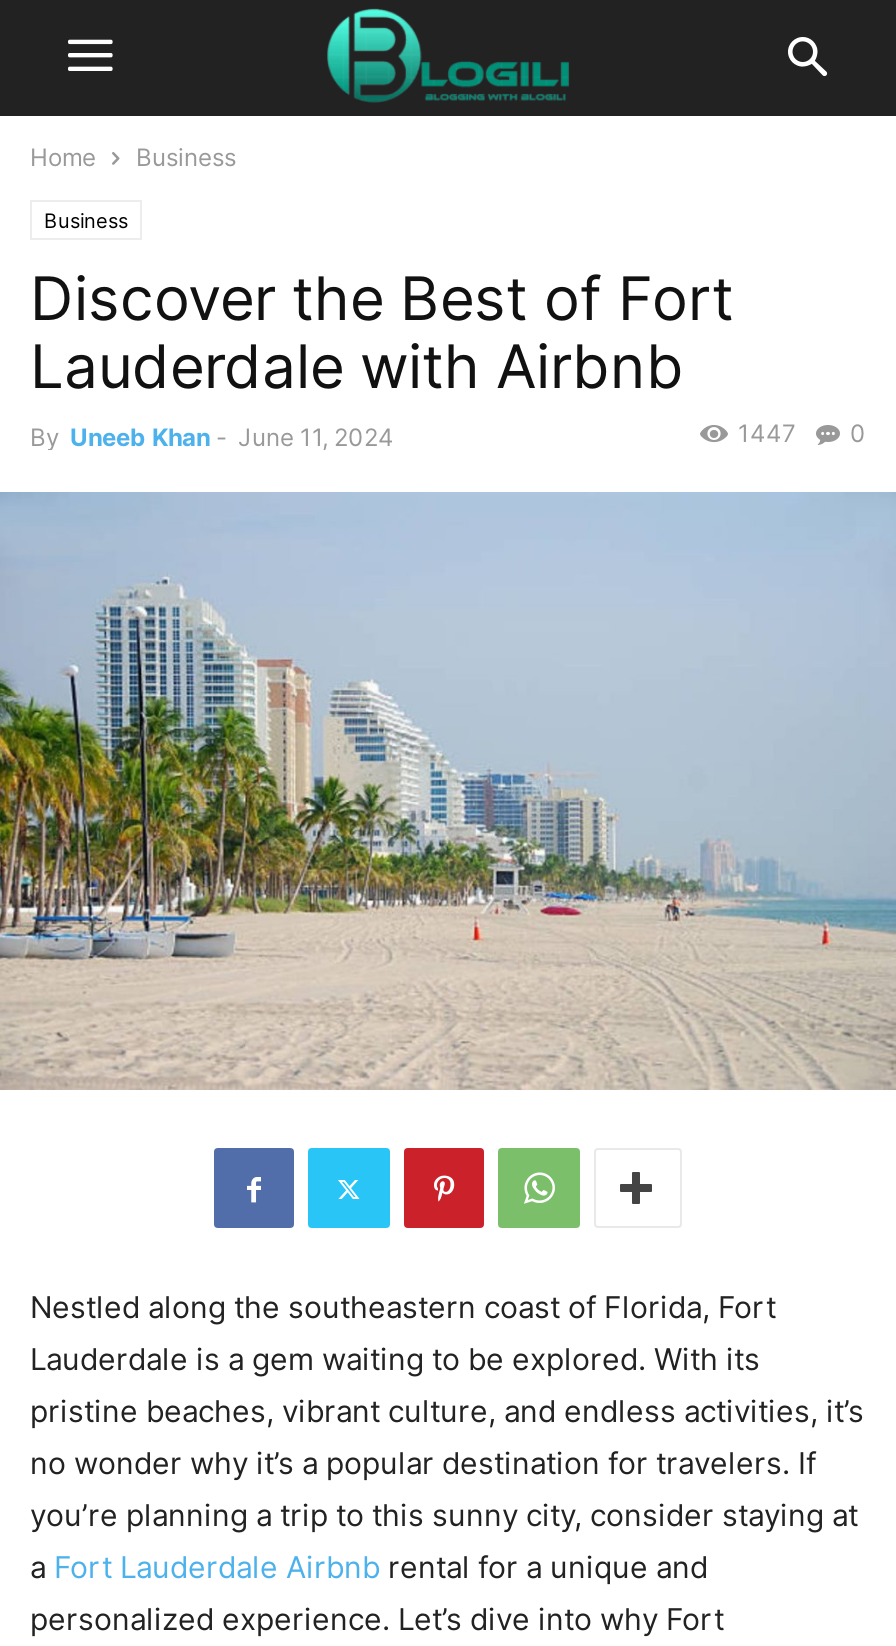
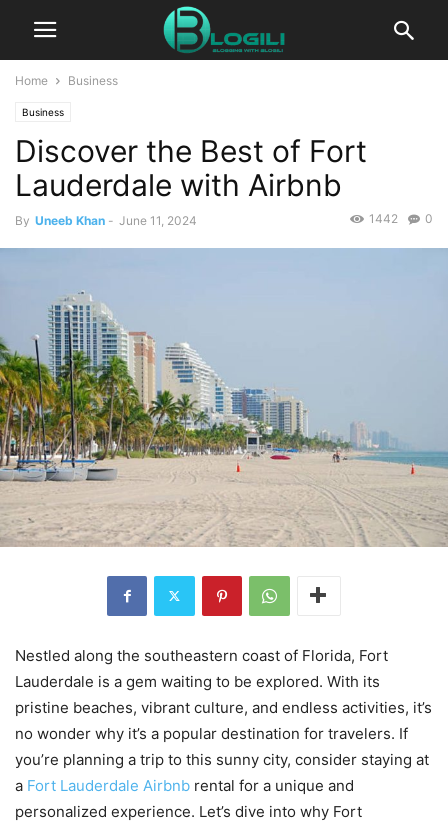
- 1447 0
+ 1442 0
